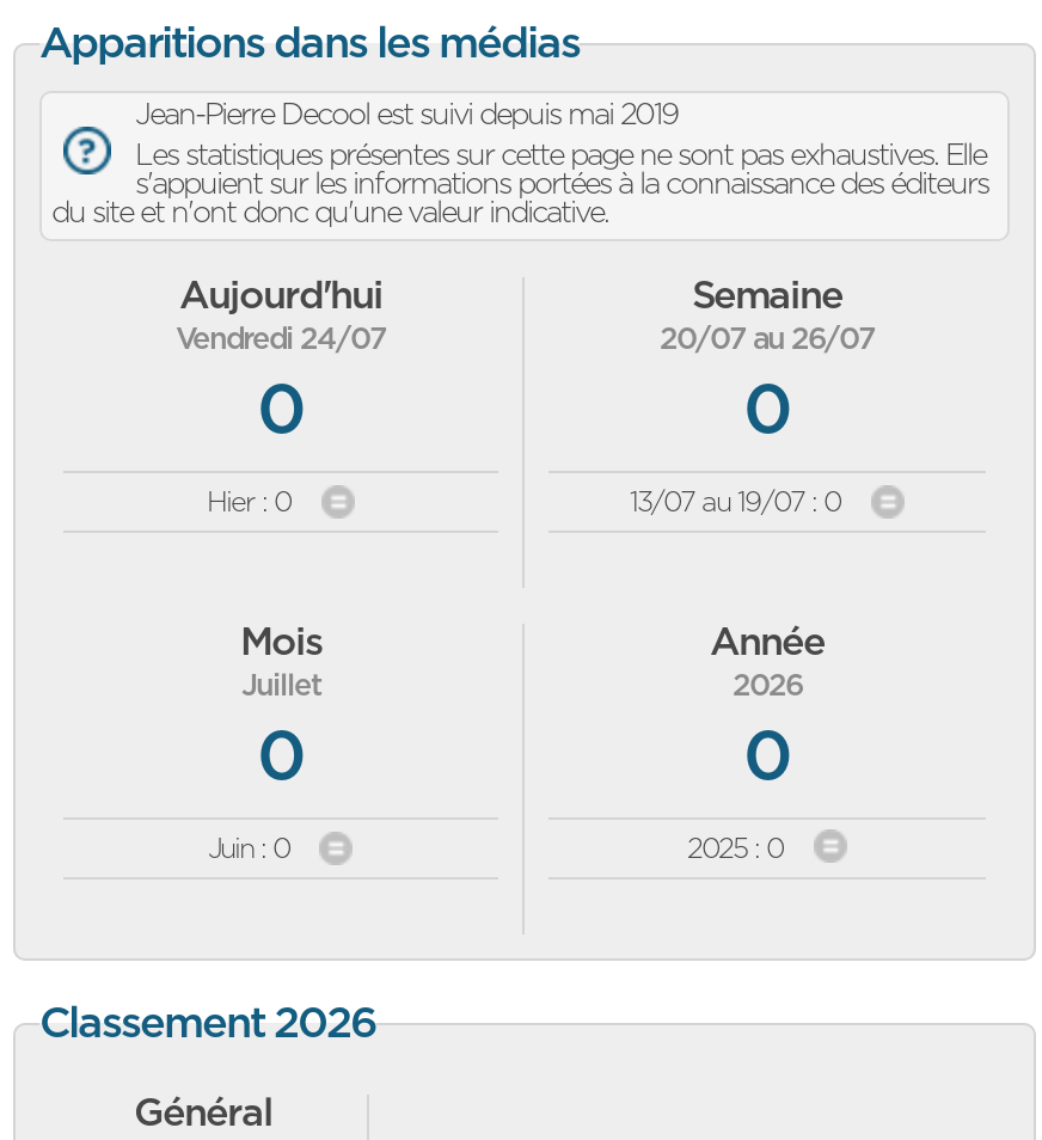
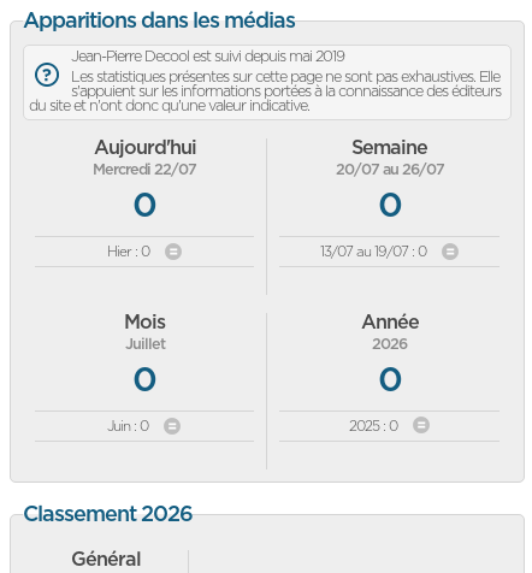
- Vendredi 24/07
+ Mercredi 22/07
